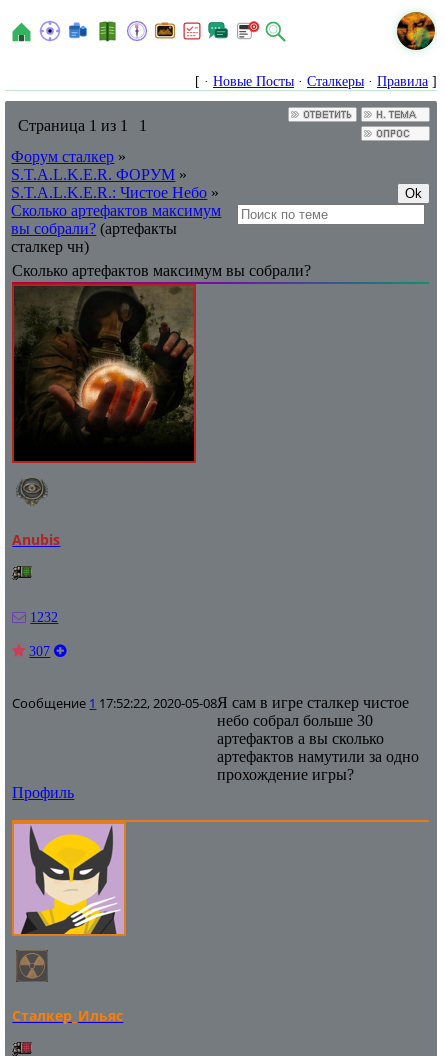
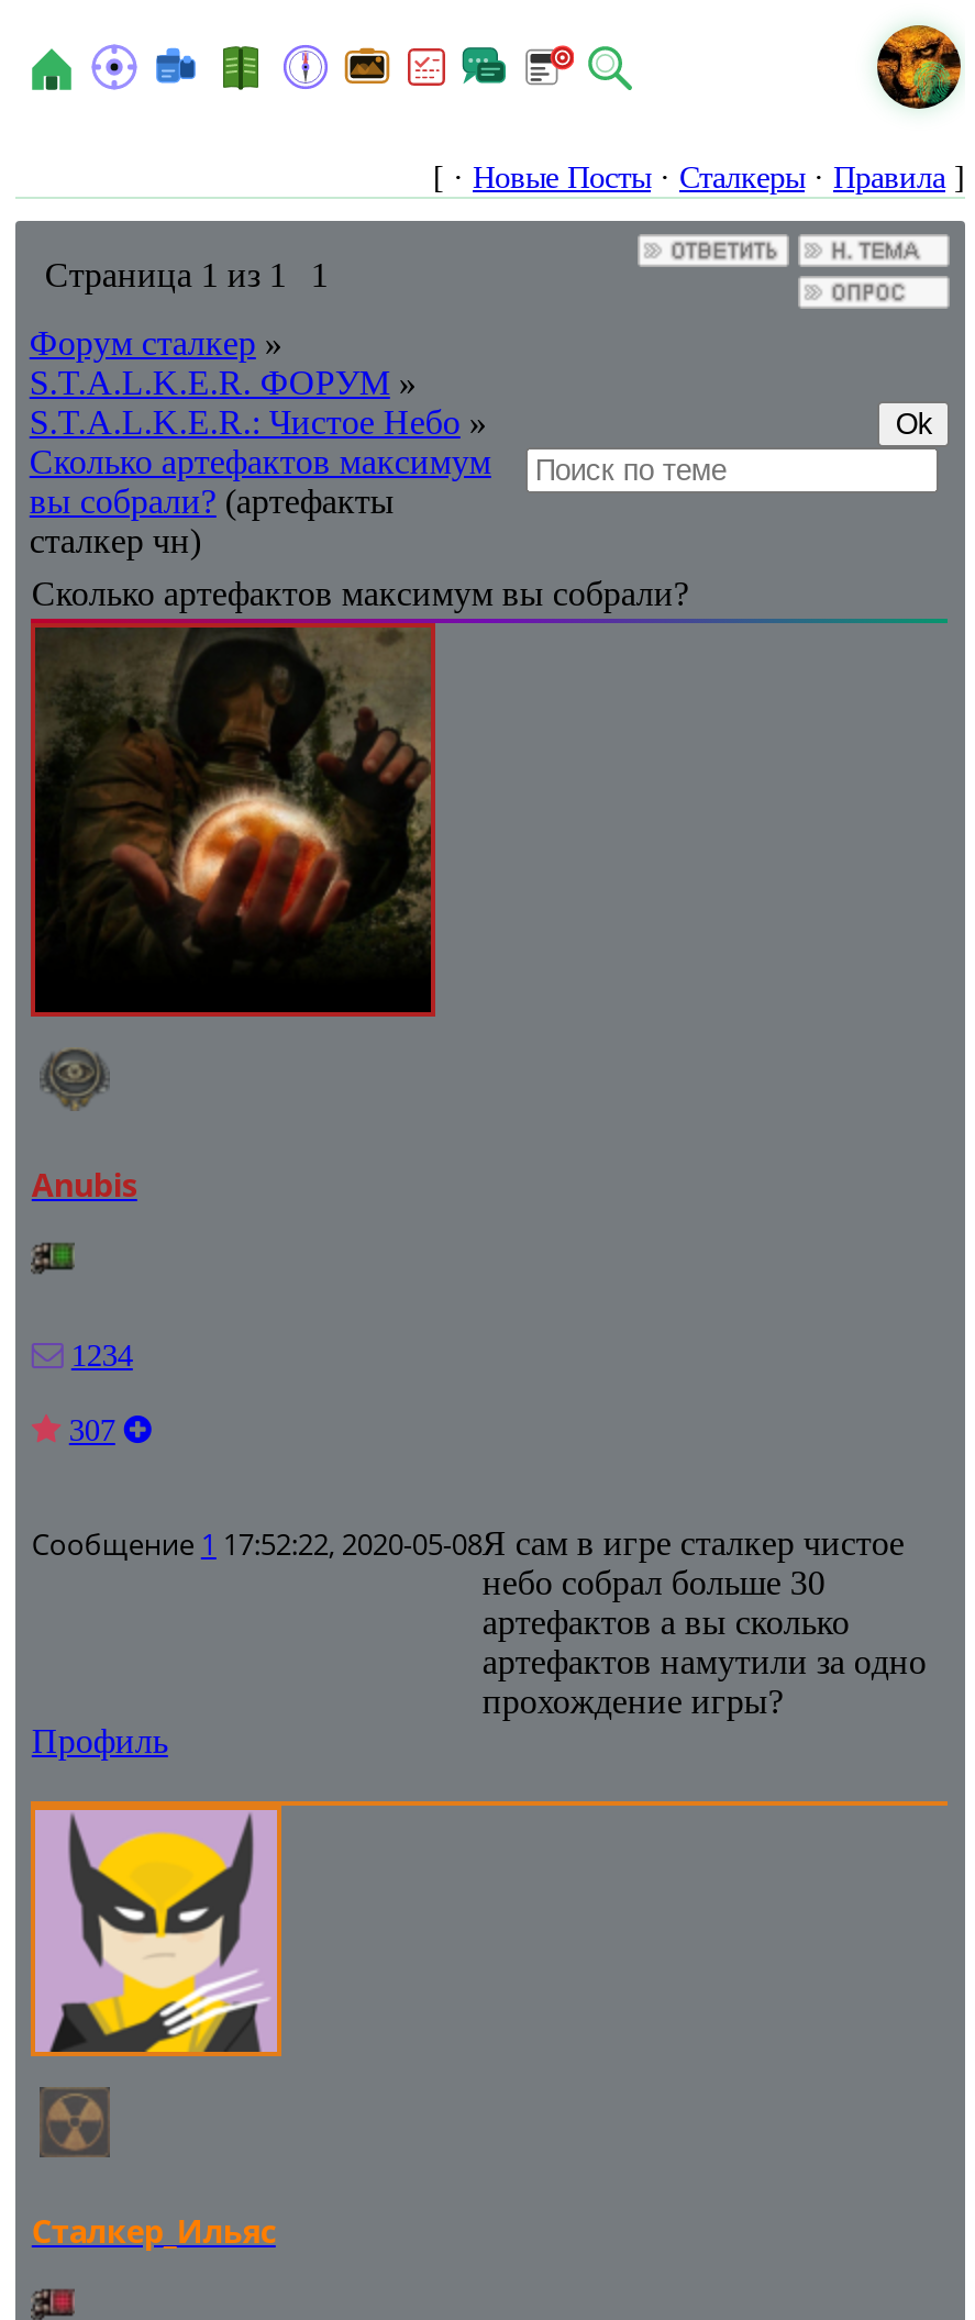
- 1232
+ 1234
